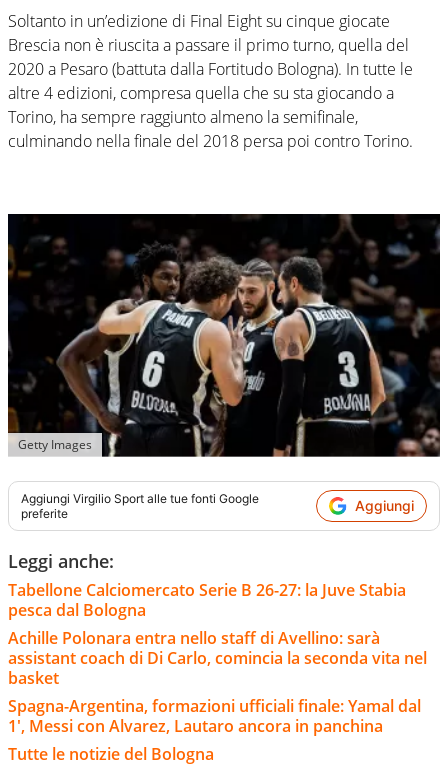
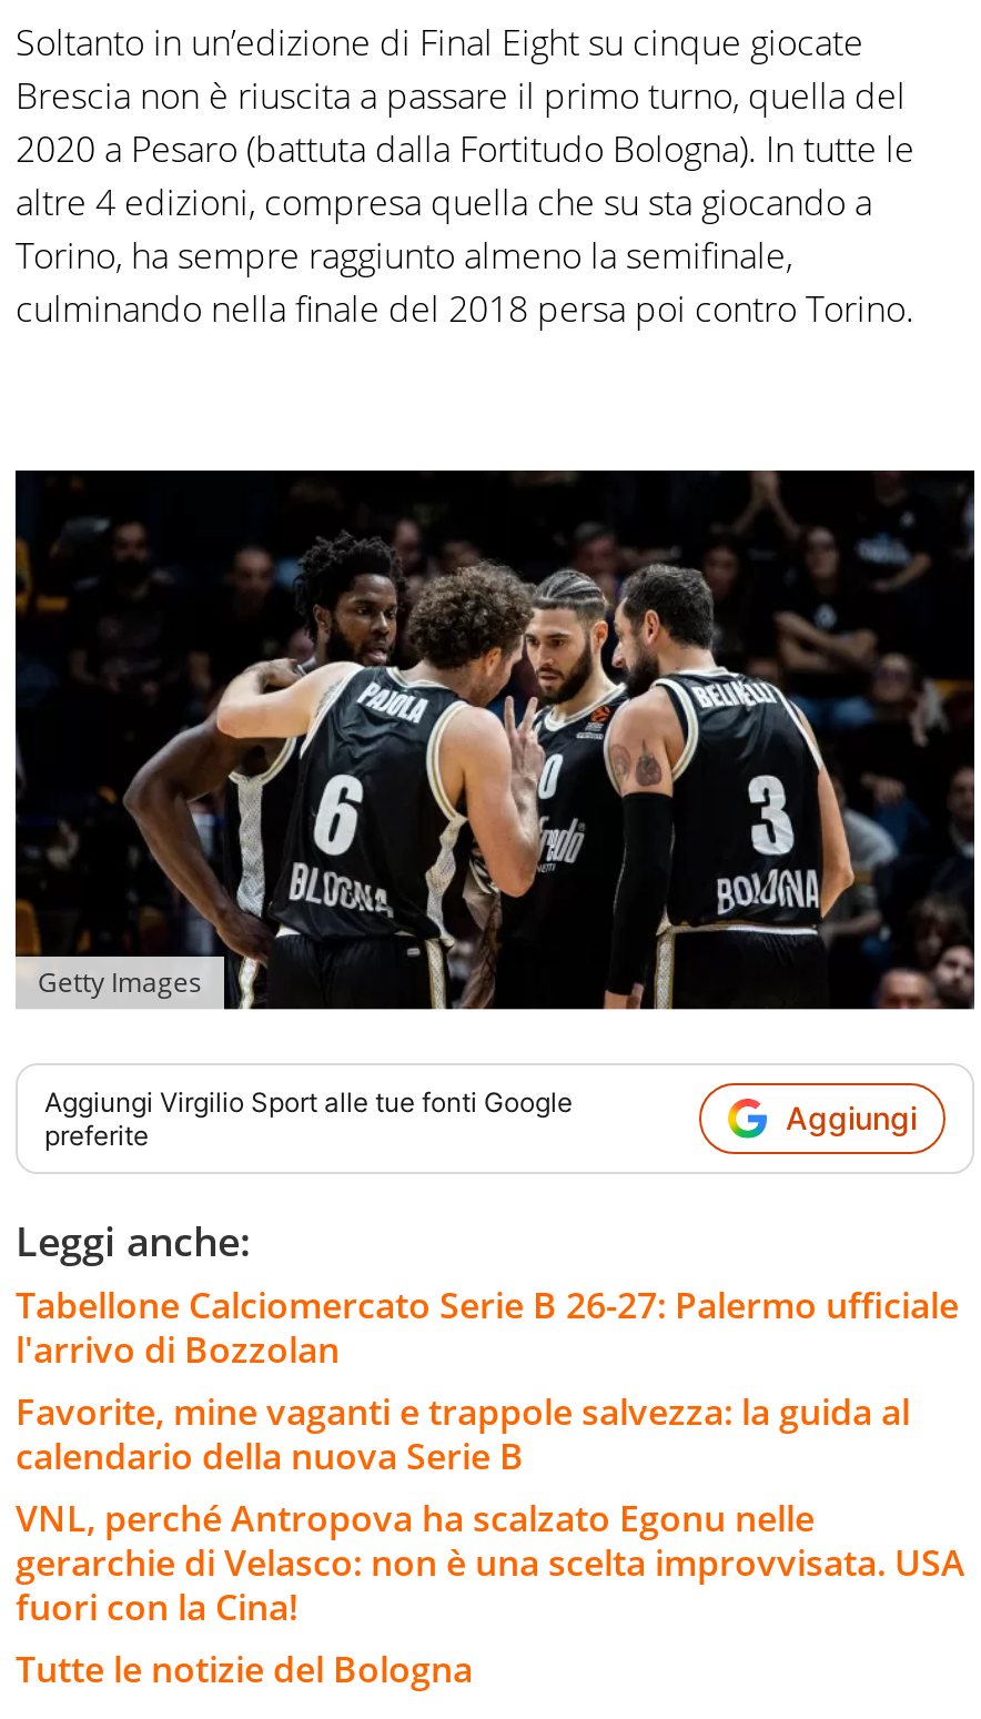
- Tabellone Calciomercato Serie B 26-27: la Juve Stabia
- pesca dal Bologna
- Achille Polonara entra nello staff di Avellino: sarà
- assistant coach di Di Carlo, comincia la seconda vita nel
- basket
- Spagna-Argentina, formazioni ufficiali finale: Yamal dal
- 1', Messi con Alvarez, Lautaro ancora in panchina
+ Tabellone Calciomercato Serie B 26-27: Palermo ufficiale
+ l'arrivo di Bozzolan
+ Favorite, mine vaganti e trappole salvezza: la guida al
+ calendario della nuova Serie B
+ VNL, perché Antropova ha scalzato Egonu nelle
+ gerarchie di Velasco: non è una scelta improvvisata. USA
+ fuori con la Cina!
